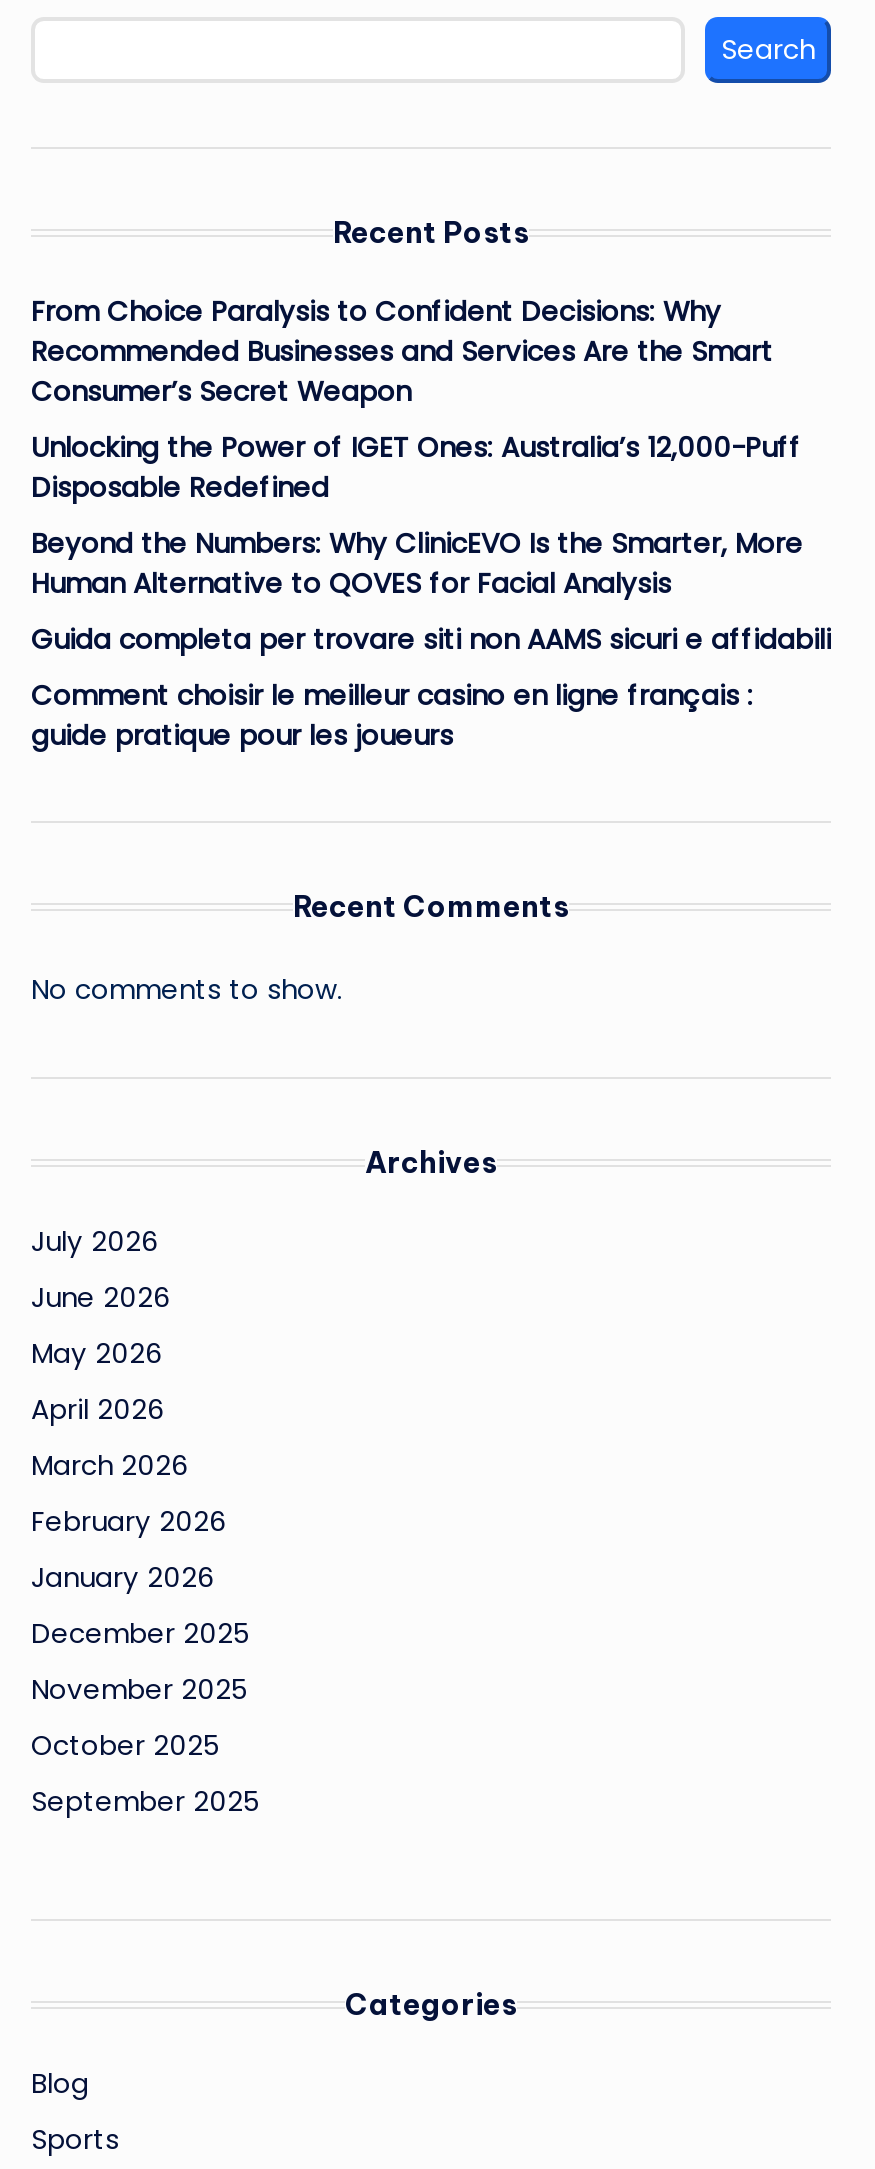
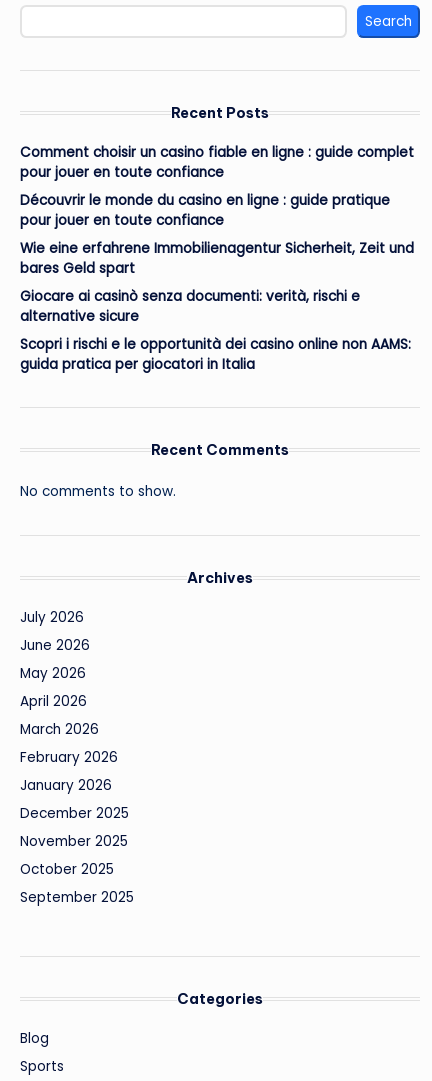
- From Choice Paralysis to Confident Decisions: Why
- Recommended Businesses and Services Are the Smart
- Consumer’s Secret Weapon
+ Comment choisir un casino fiable en ligne : guide complet
+ pour jouer en toute confiance

- Unlocking the Power of IGET Ones: Australia’s 12,000-Puff
- Disposable Redefined
+ Découvrir le monde du casino en ligne : guide pratique
+ pour jouer en toute confiance

- Beyond the Numbers: Why ClinicEVO Is the Smarter, More
- Human Alternative to QOVES for Facial Analysis
+ Wie eine erfahrene Immobilienagentur Sicherheit, Zeit und
+ bares Geld spart

- Guida completa per trovare siti non AAMS sicuri e affidabili
+ Giocare ai casinò senza documenti: verità, rischi e
+ alternative sicure

- Comment choisir le meilleur casino en ligne français :
- guide pratique pour les joueurs
+ Scopri i rischi e le opportunità dei casino online non AAMS:
+ guida pratica per giocatori in Italia
